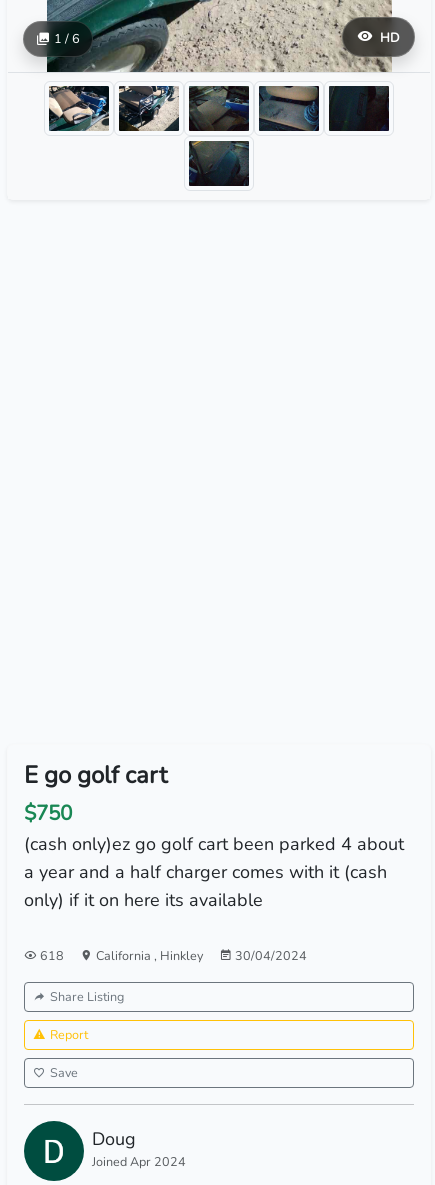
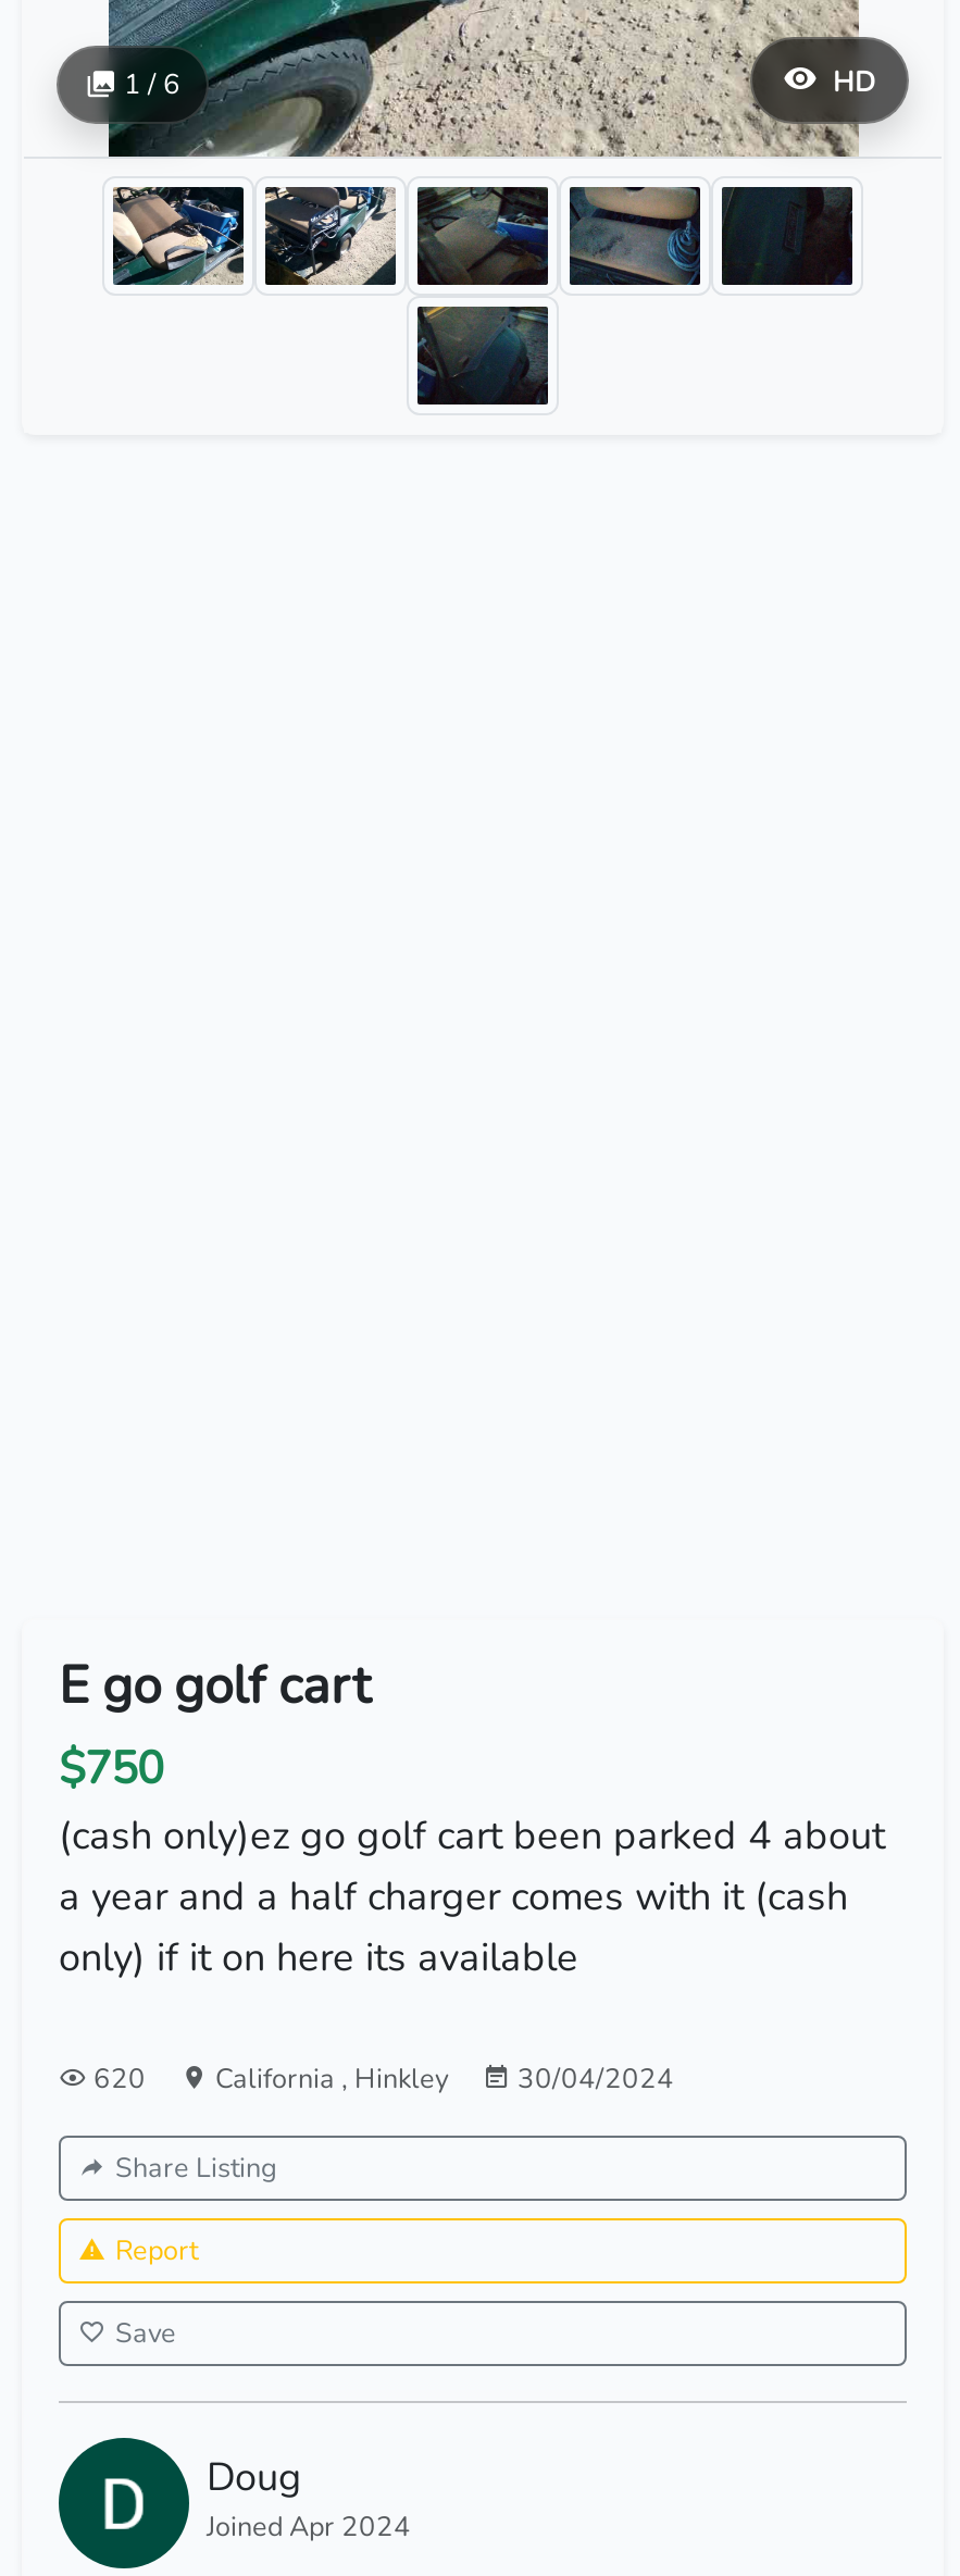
- 618 California, Hinkley 30/04/2024
+ 620 California, Hinkley 30/04/2024
